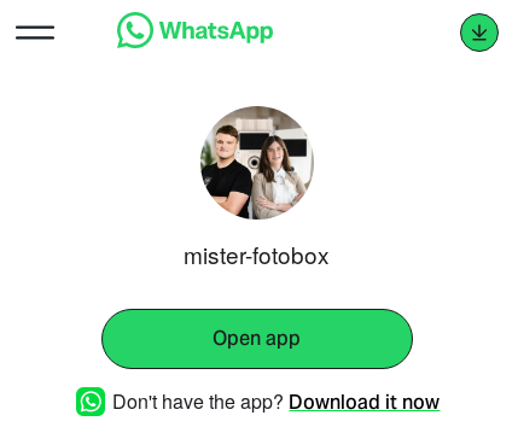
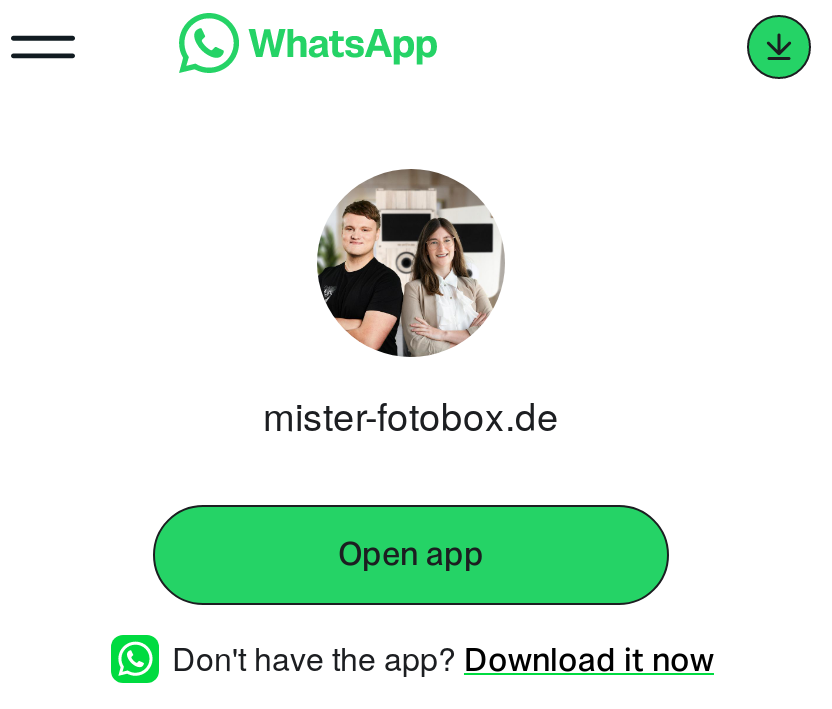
- mister-fotobox
+ mister-fotobox.de
